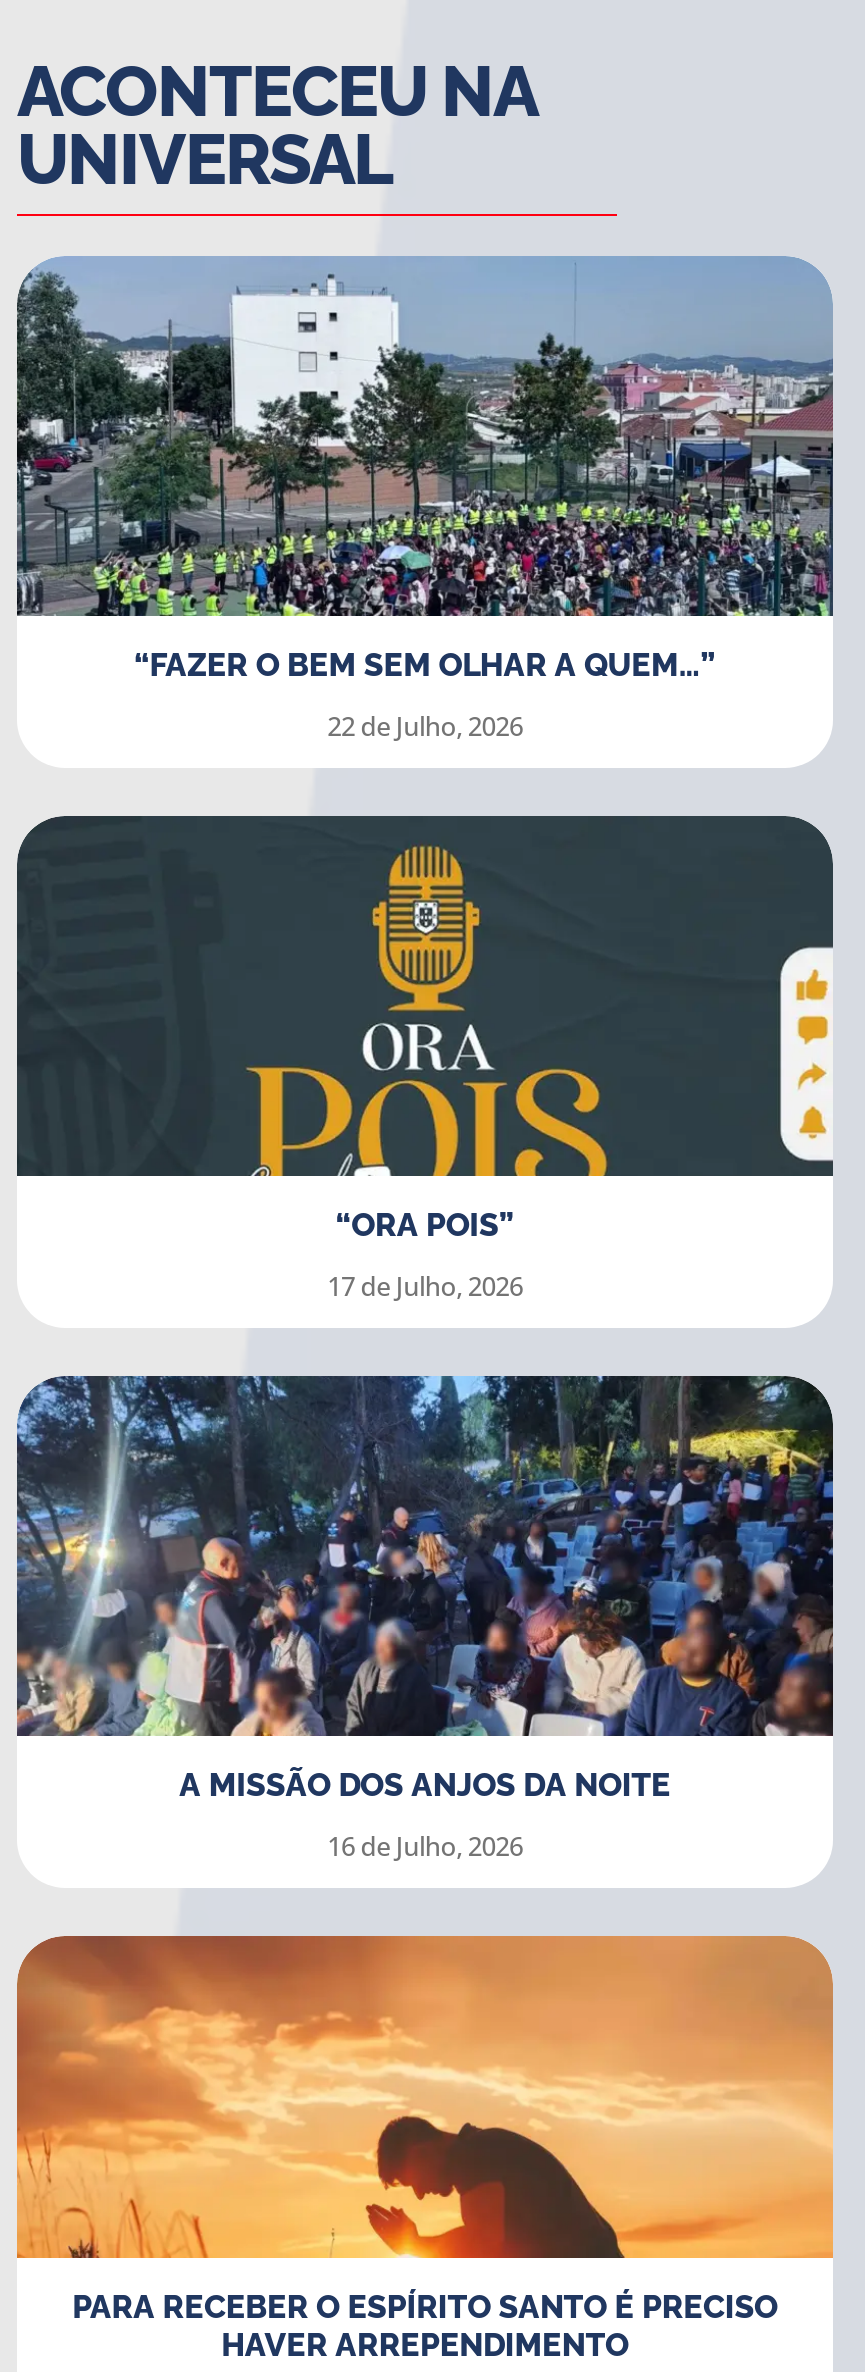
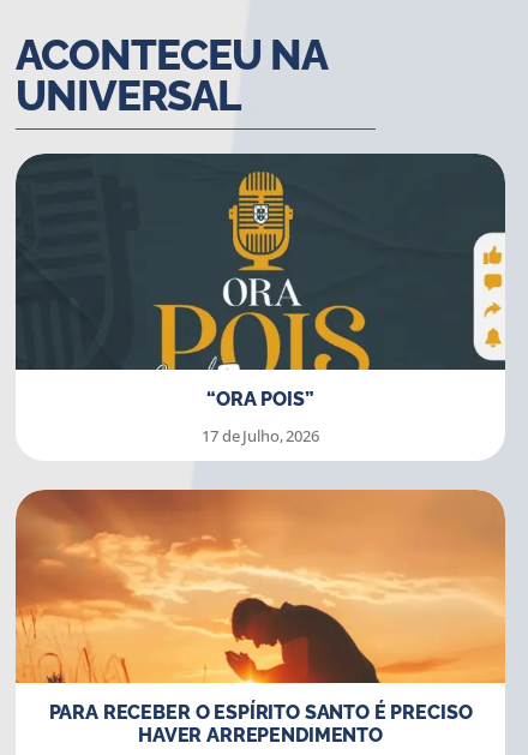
- [image]
- “FAZER O BEM SEM OLHAR A QUEM…”
- 22 de Julho, 2026

- [image]
- A MISSÃO DOS ANJOS DA NOITE
- 16 de Julho, 2026
